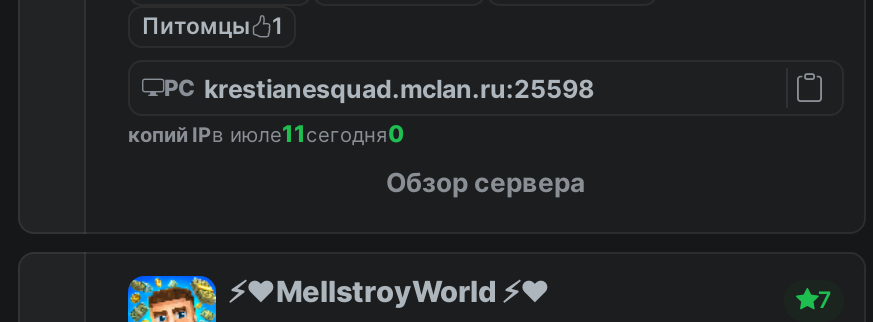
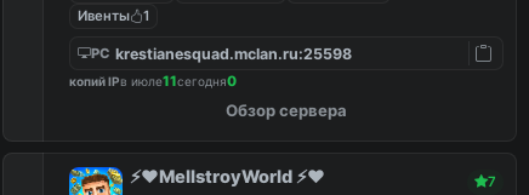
- Питомцы
+ Ивенты
